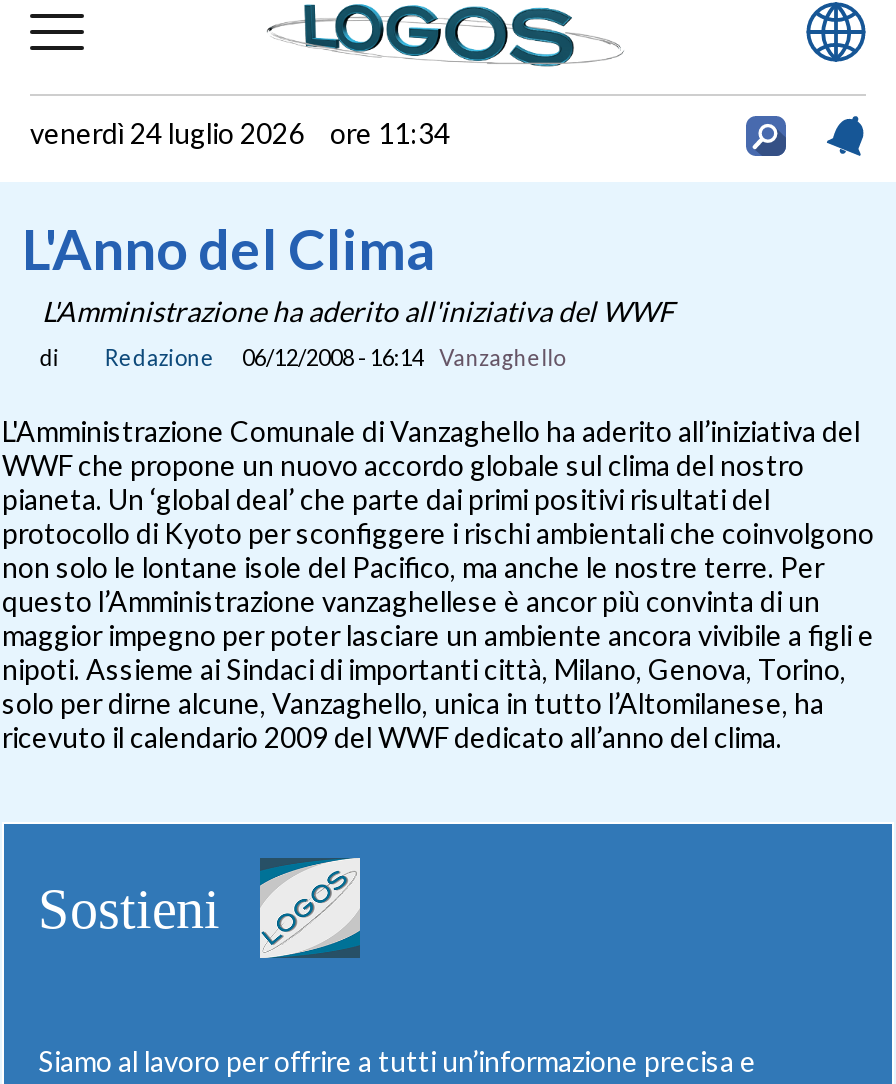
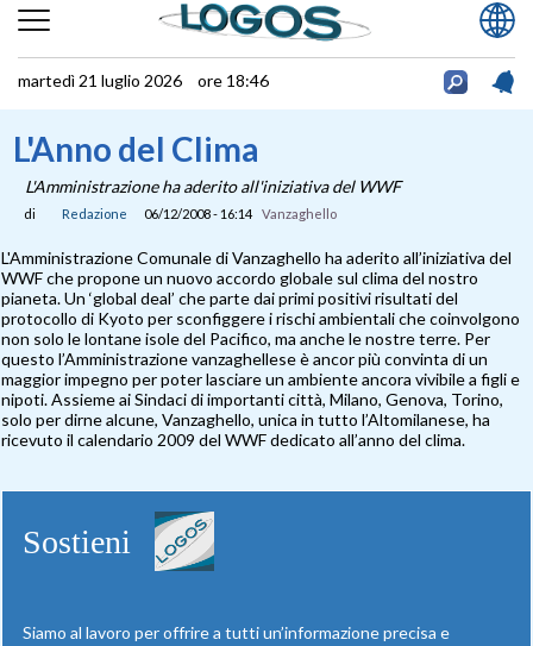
- venerdì 24 luglio 2026 ore 11:34
+ martedì 21 luglio 2026 ore 18:46
